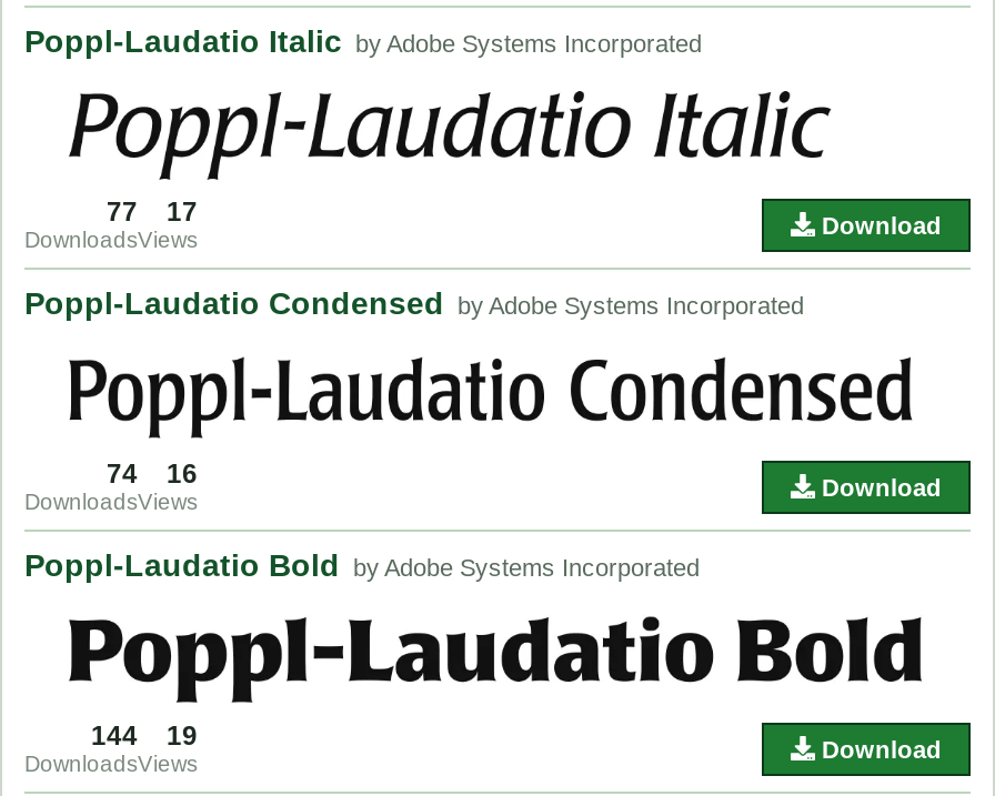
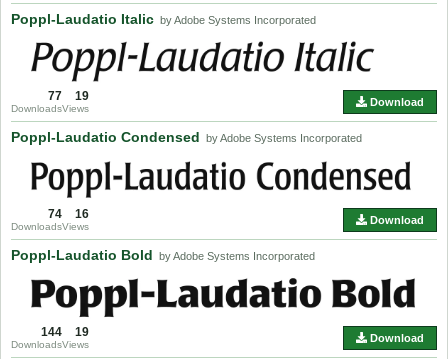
- 77 17
+ 77 19
